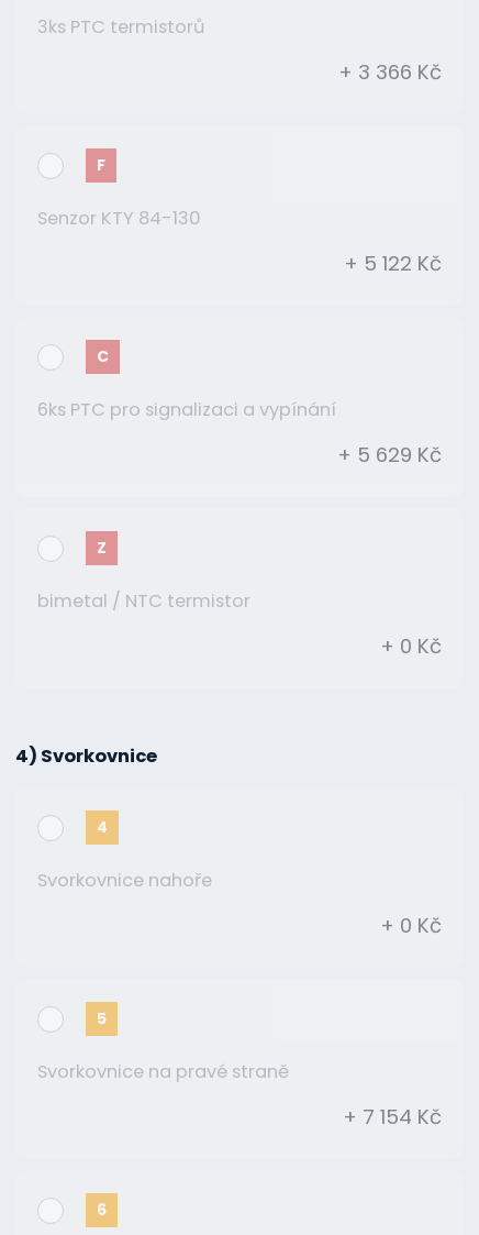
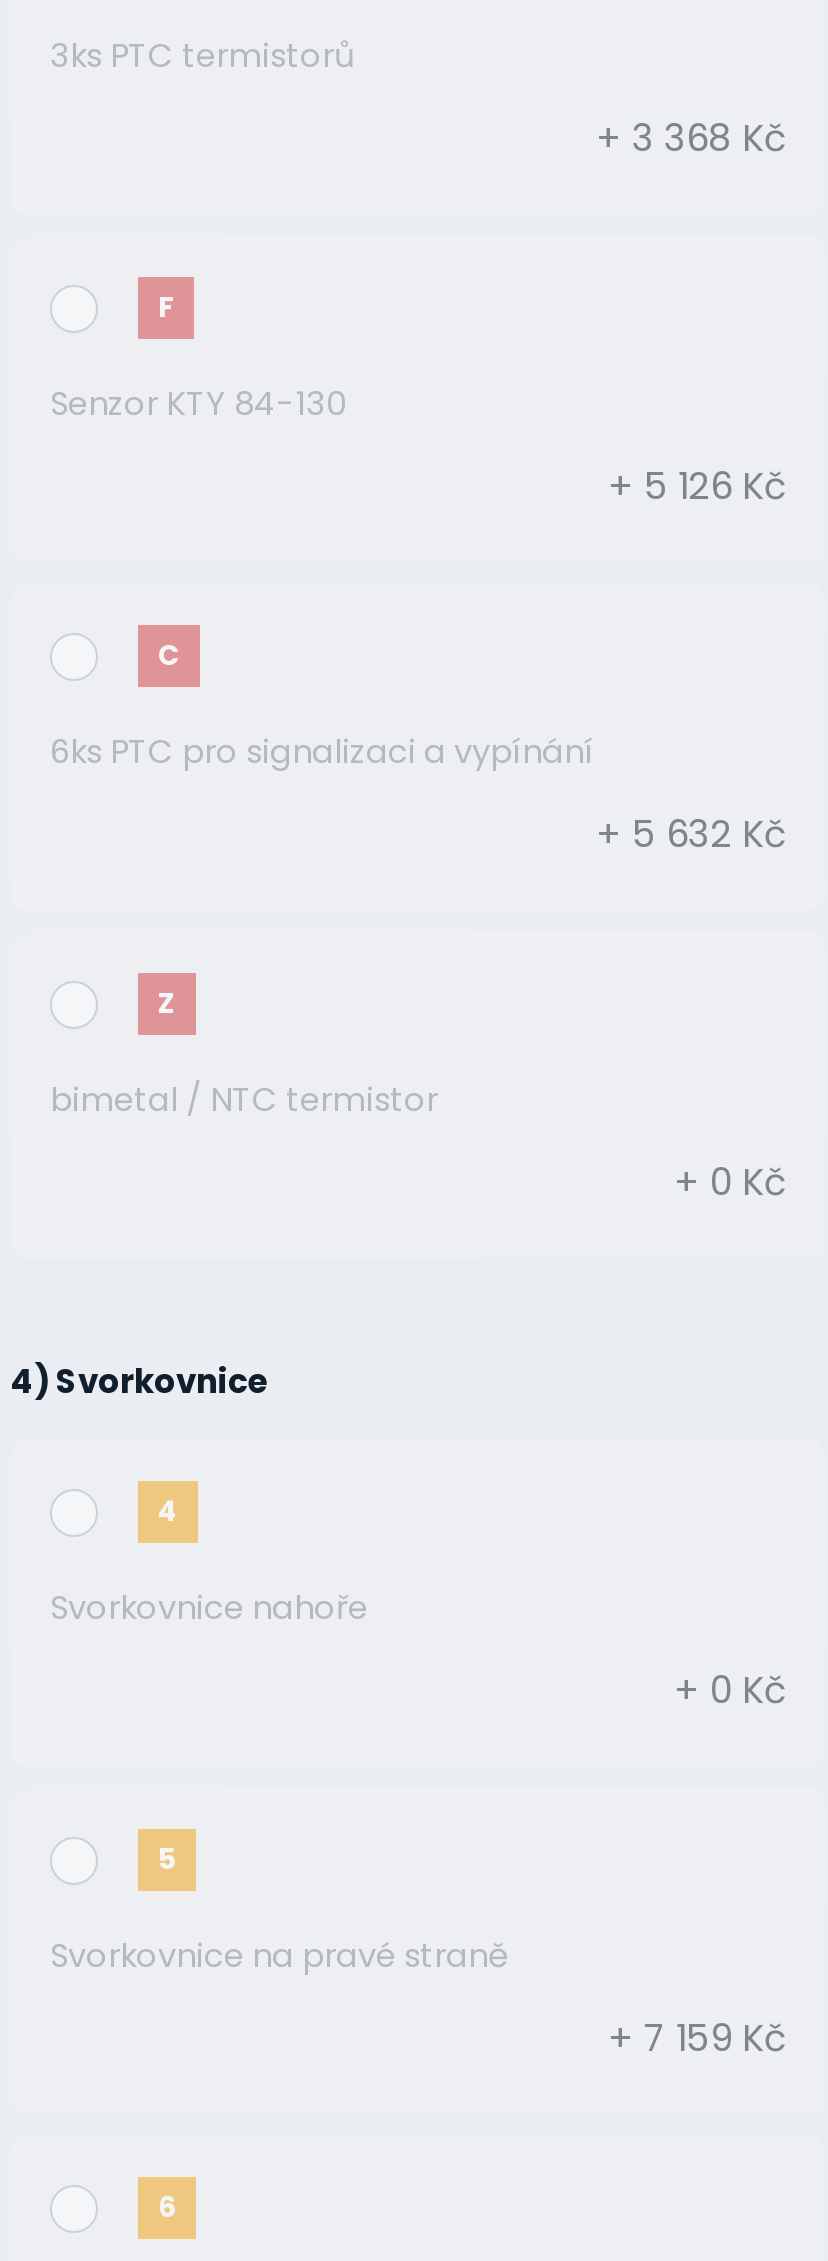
- + 3 366 Kč
+ + 3 368 Kč

- + 5 122 Kč
+ + 5 126 Kč

- + 5 629 Kč
+ + 5 632 Kč

- + 7 154 Kč
+ + 7 159 Kč
